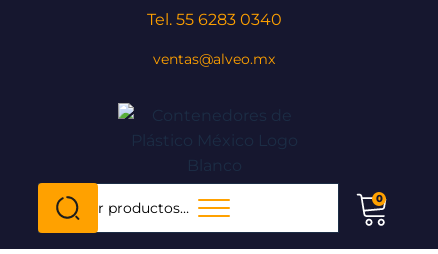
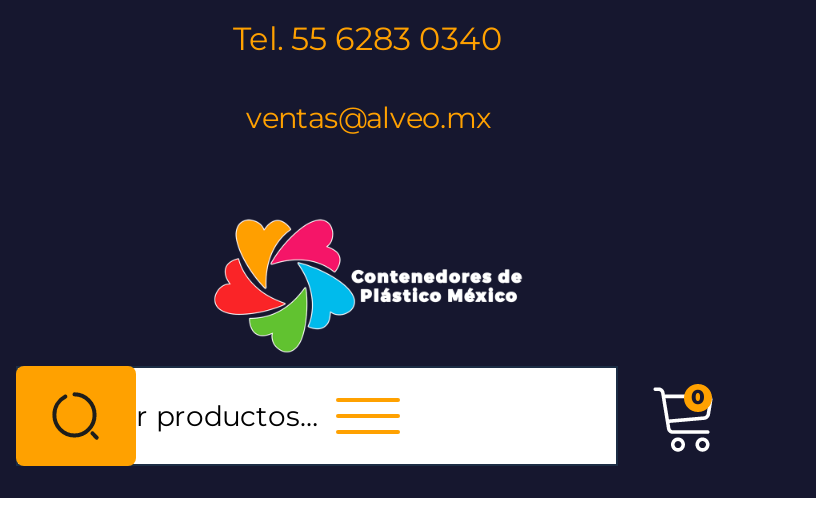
+ [image]
